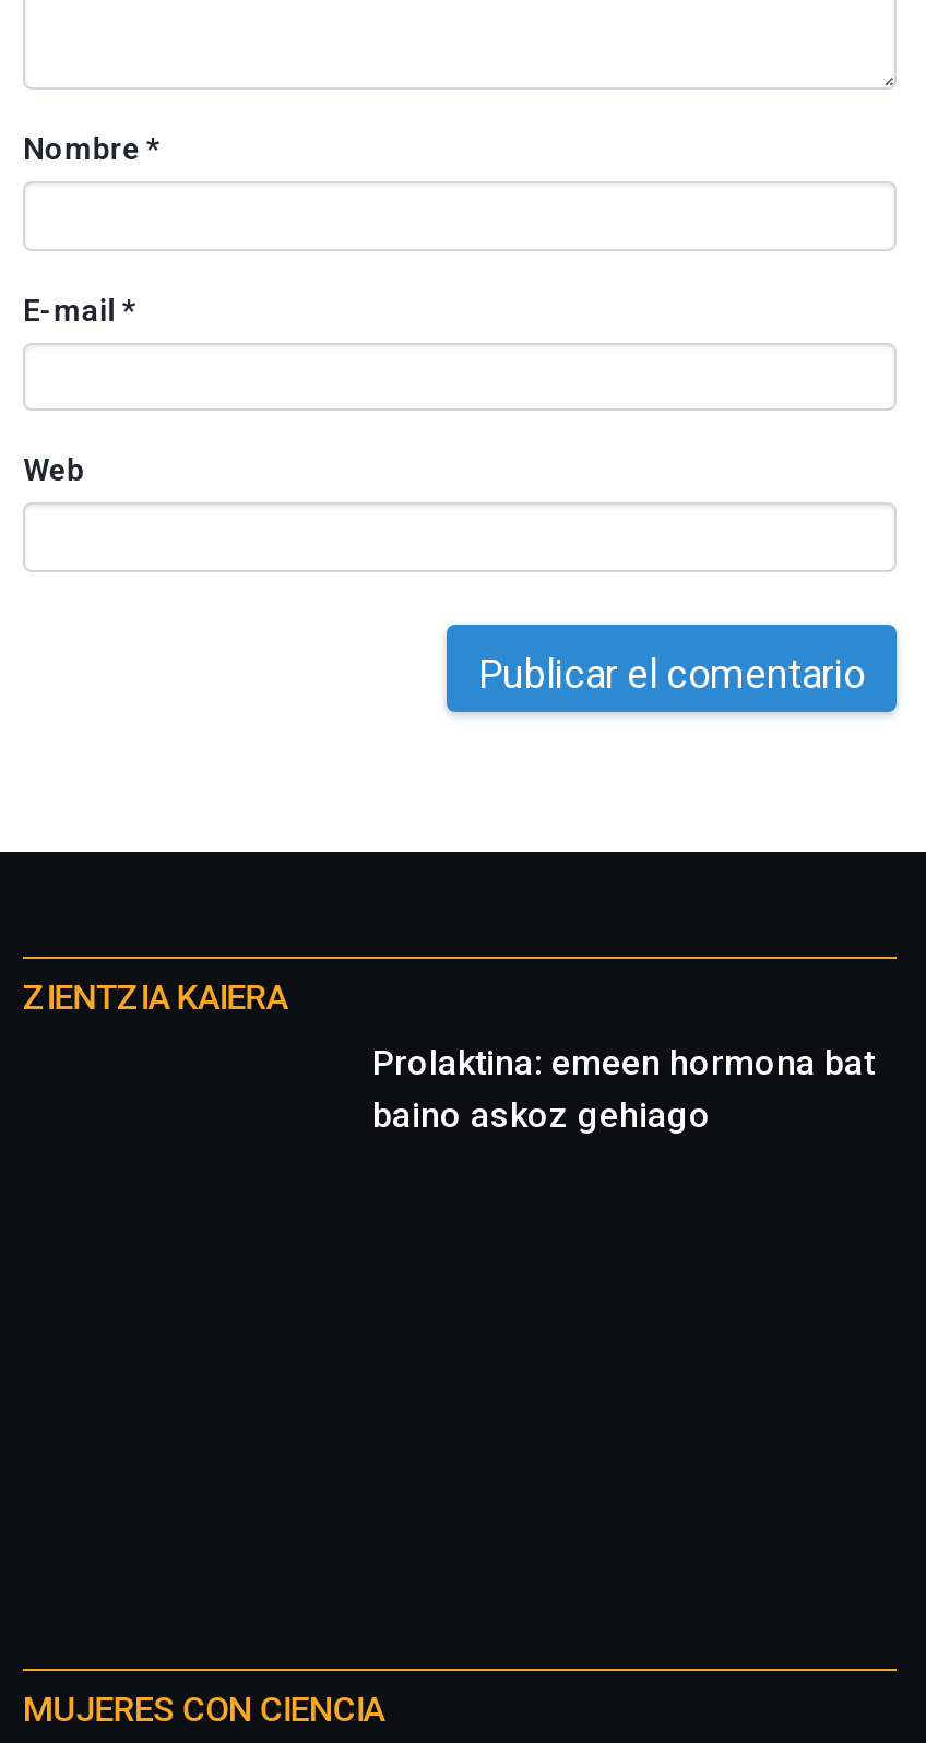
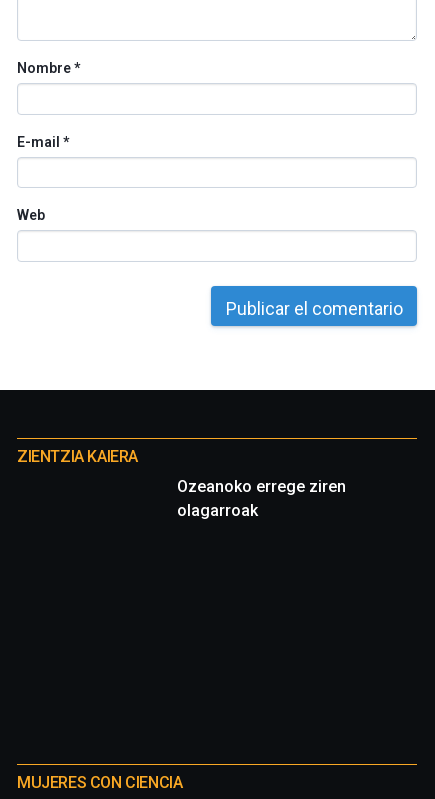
- Prolaktina: emeen hormona bat
- baino askoz gehiago
+ Ozeanoko errege ziren
+ olagarroak
